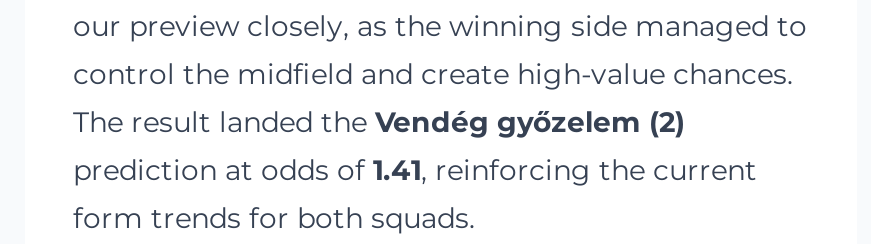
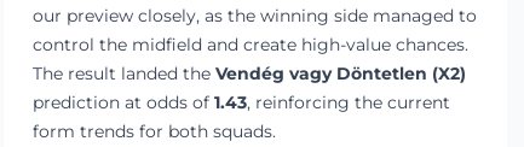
- The result landed the Vendég győzelem (2)
- prediction at odds of 1.41, reinforcing the current
+ The result landed the Vendég vagy Döntetlen (X2)
+ prediction at odds of 1.43, reinforcing the current
